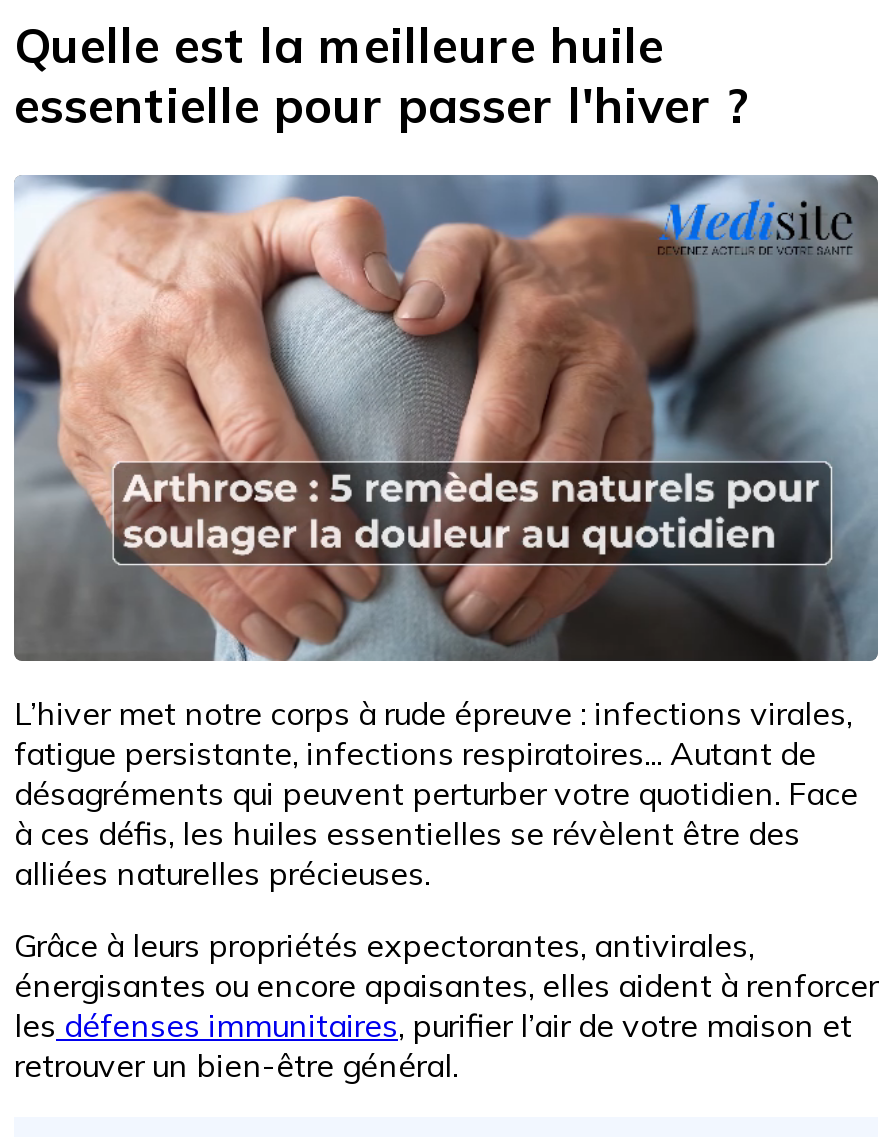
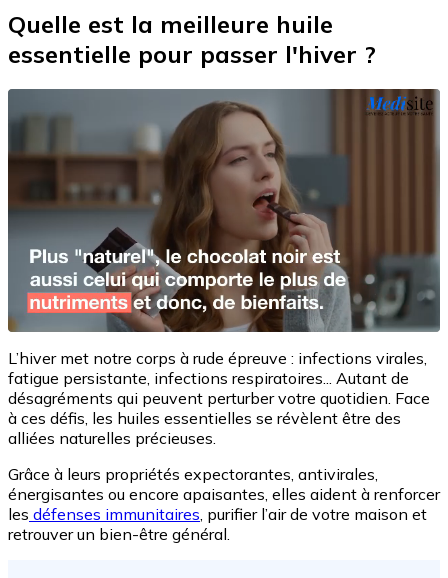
- [image]
+ [image]
